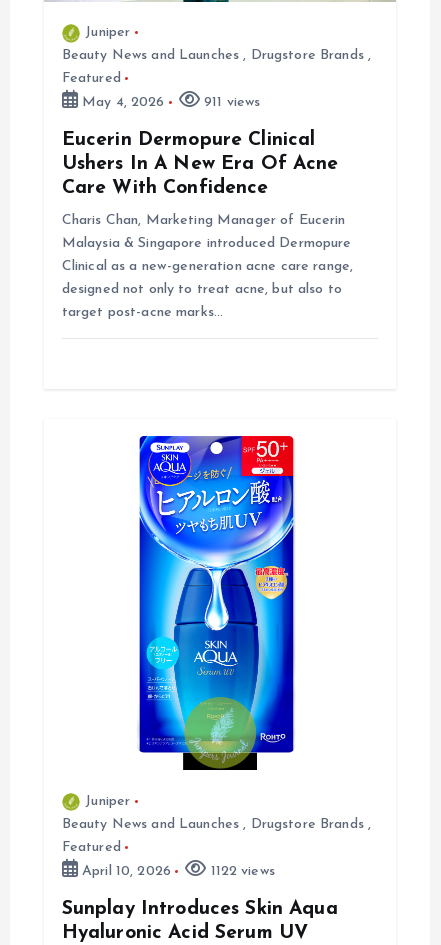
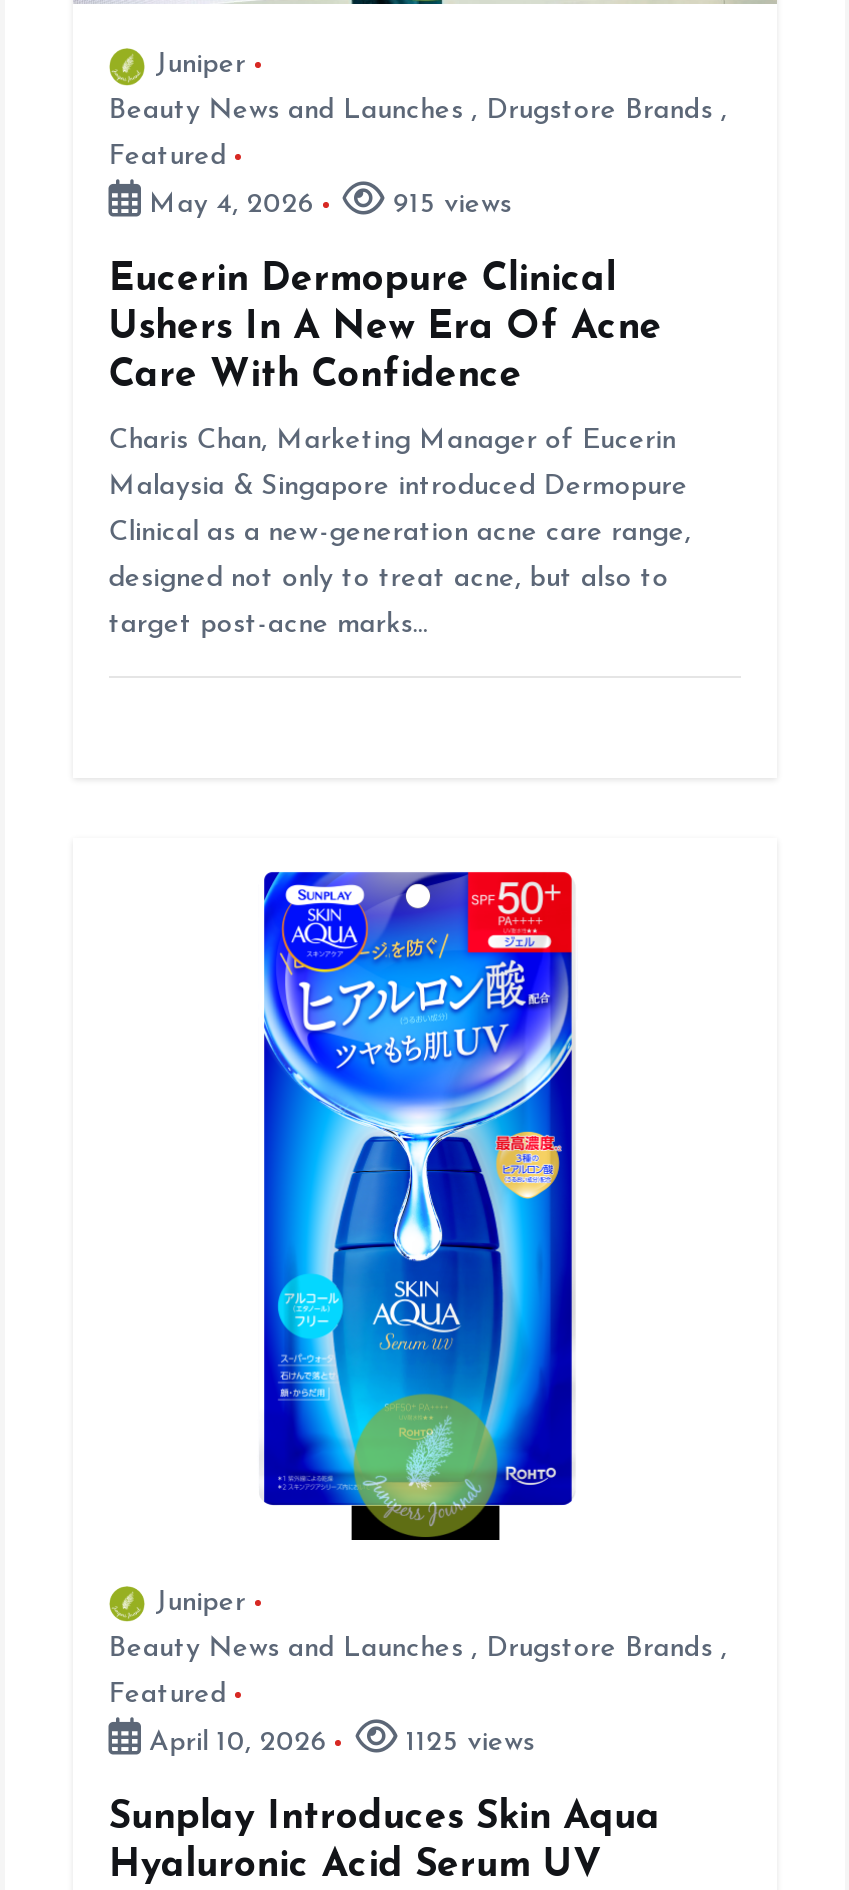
- 911 views
+ 915 views

- 1122 views
+ 1125 views
